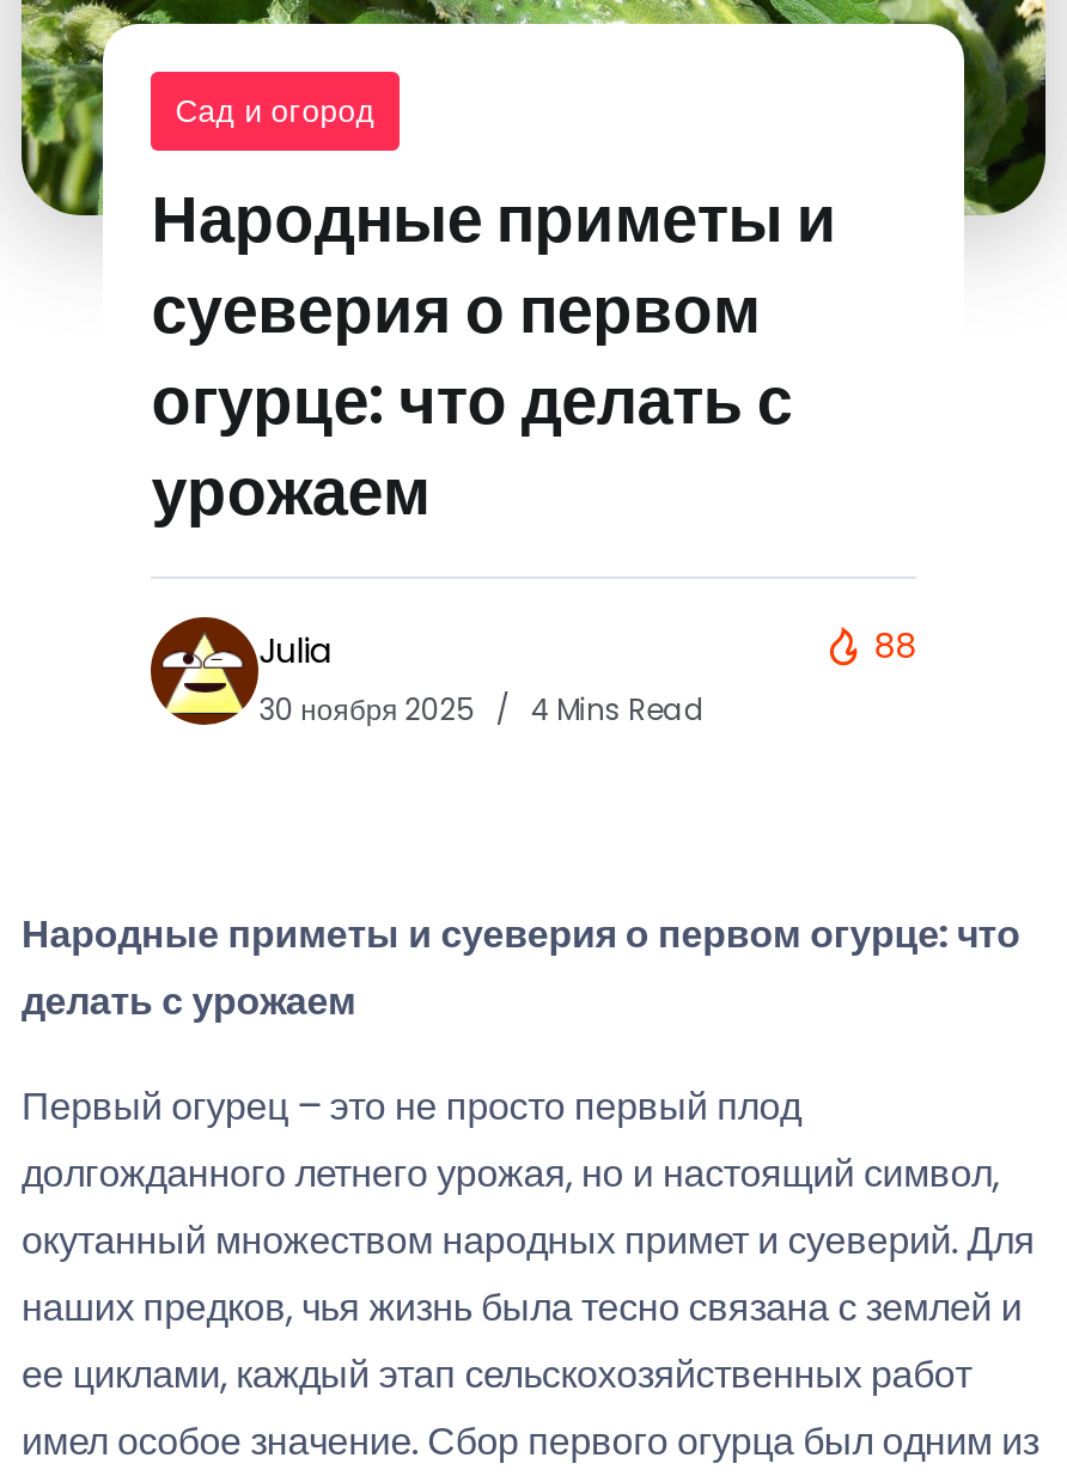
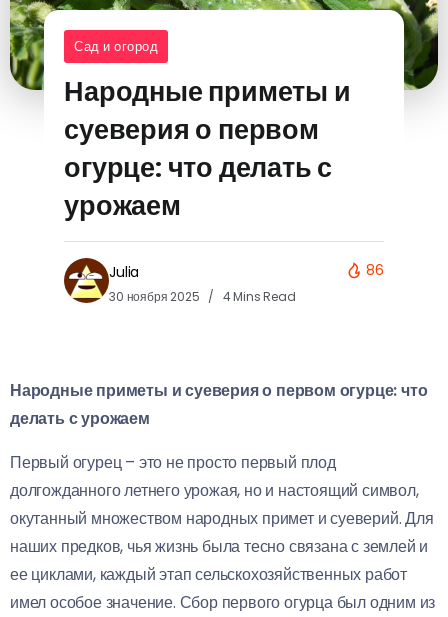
- 88
+ 86
